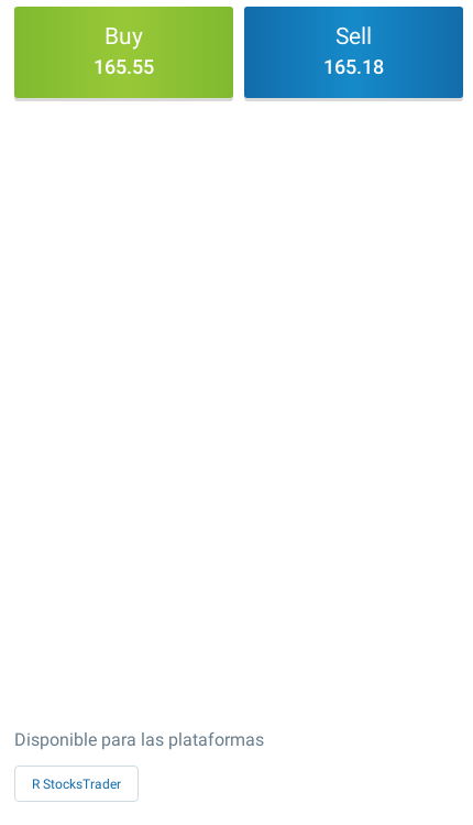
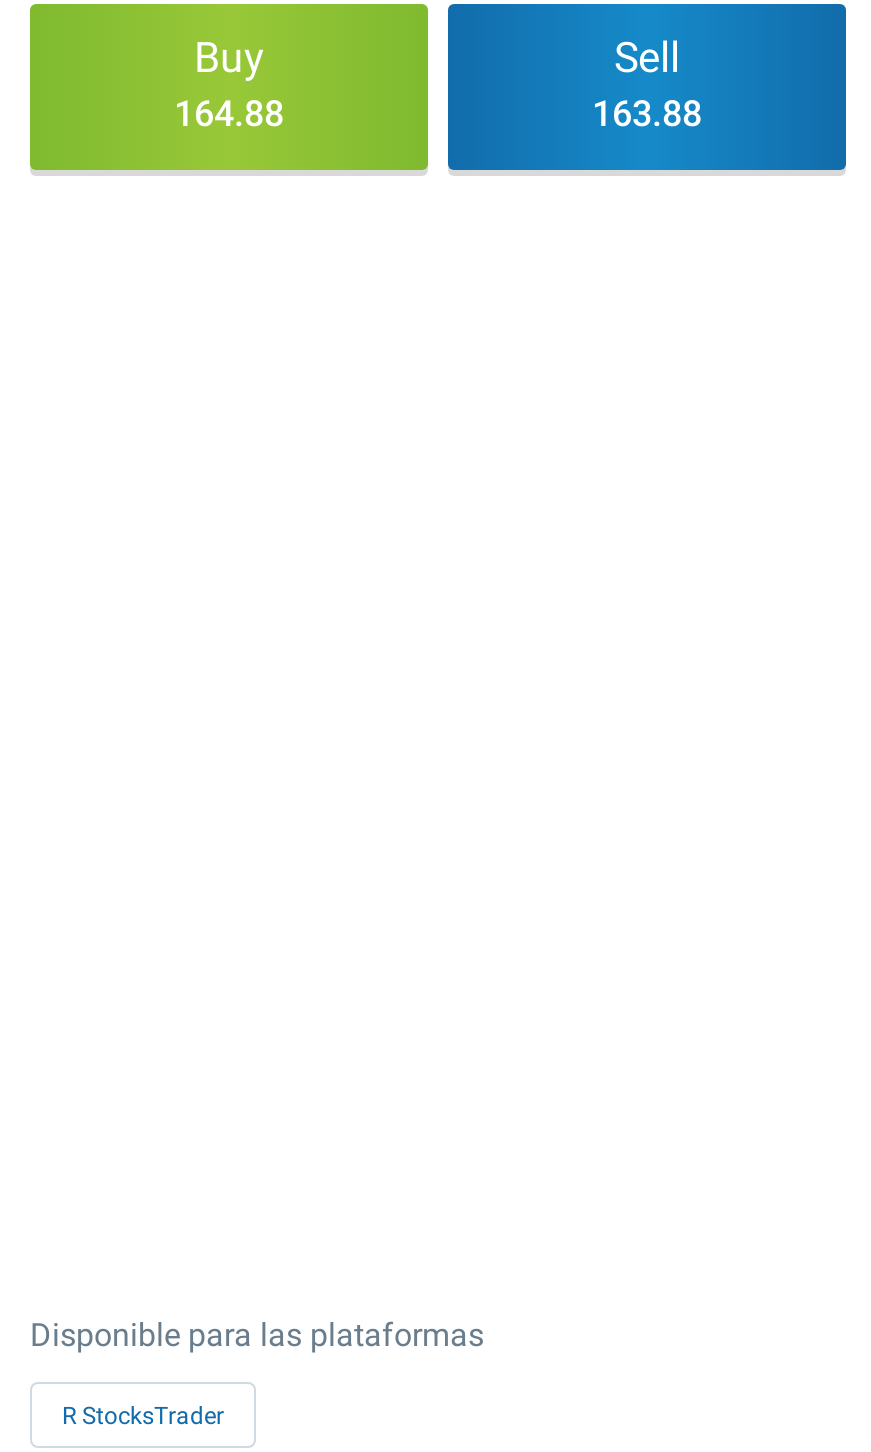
- 165.55
+ 164.88

- 165.18
+ 163.88
